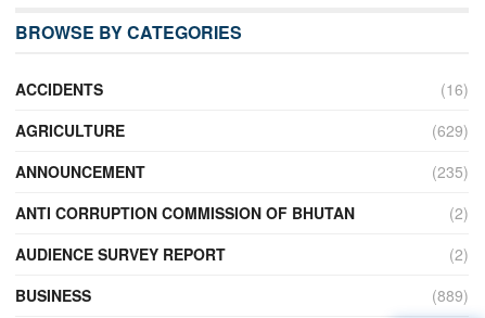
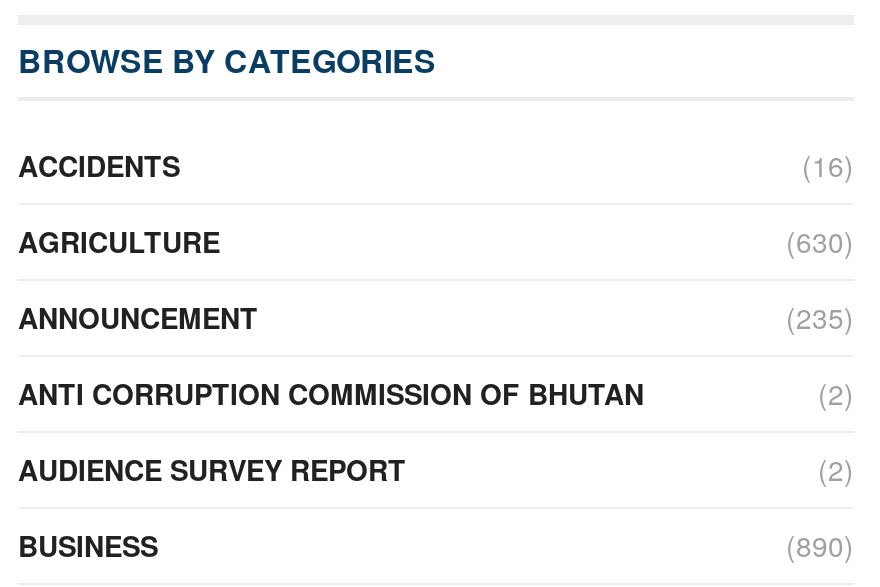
- (629)
+ (630)

- (889)
+ (890)
